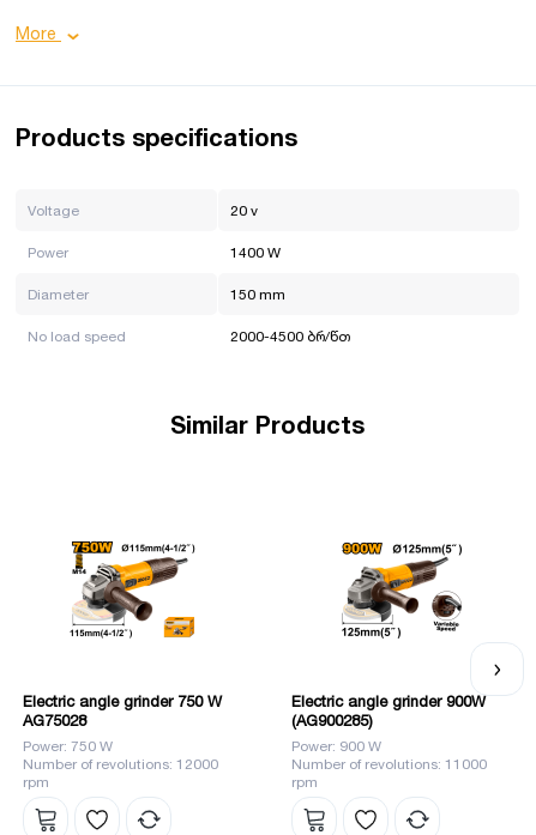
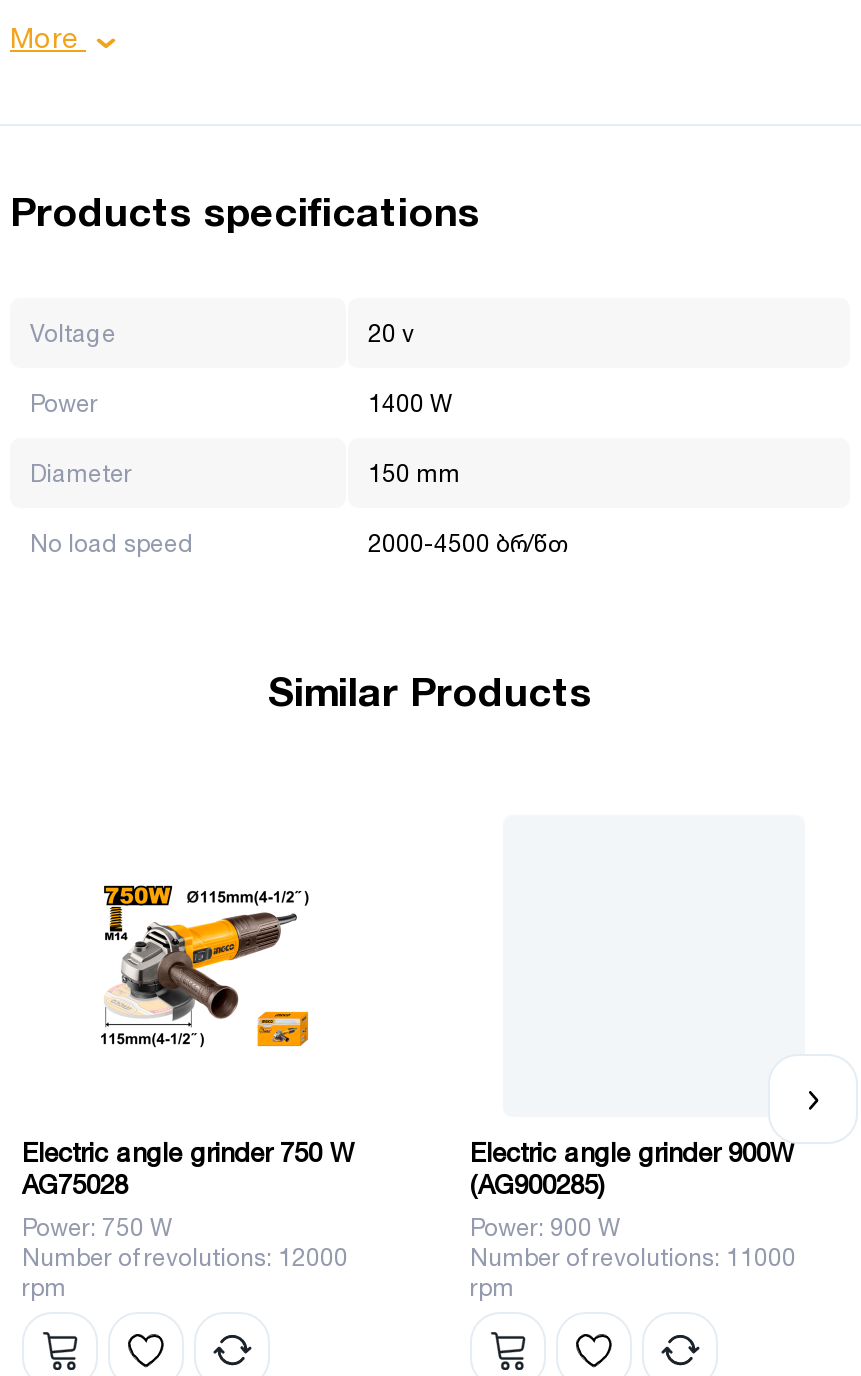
- [image]
